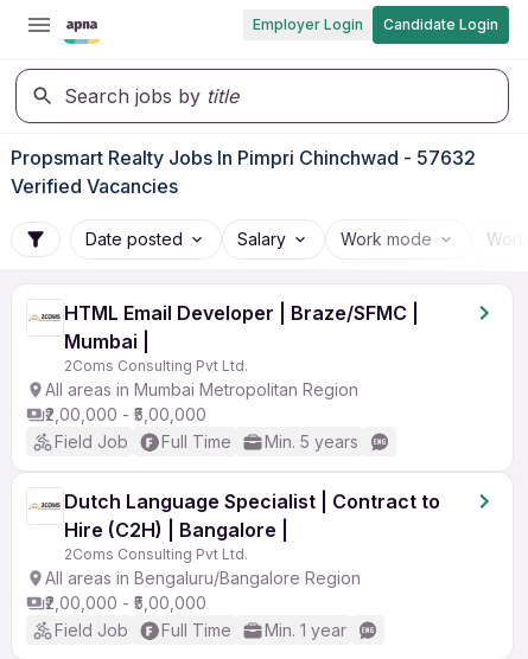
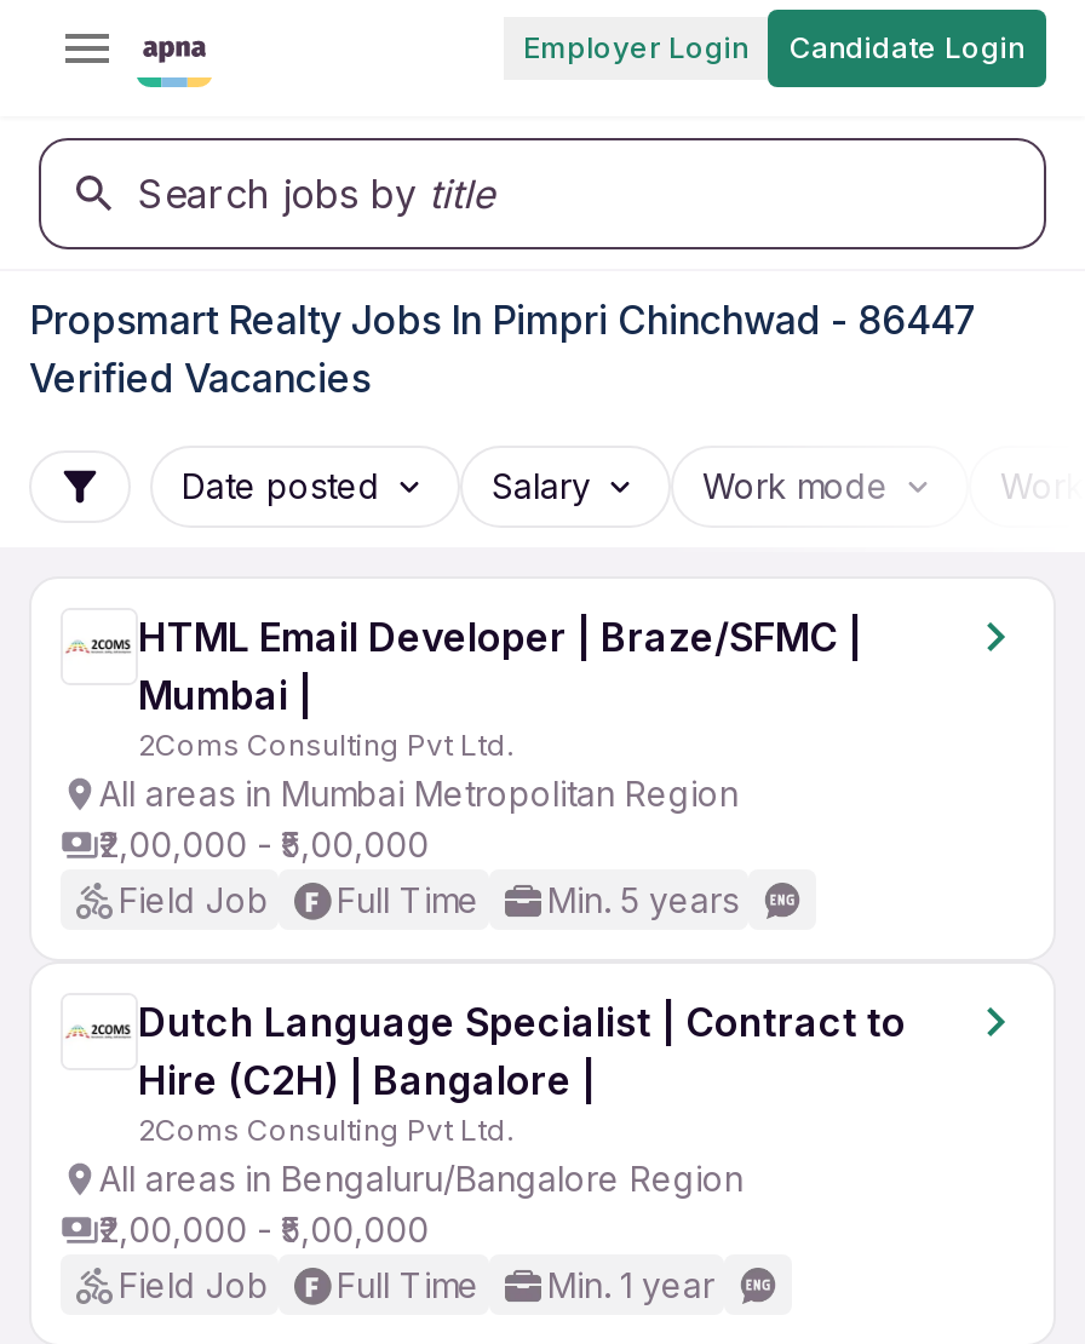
- Propsmart Realty Jobs In Pimpri Chinchwad - 57632
+ Propsmart Realty Jobs In Pimpri Chinchwad - 86447
